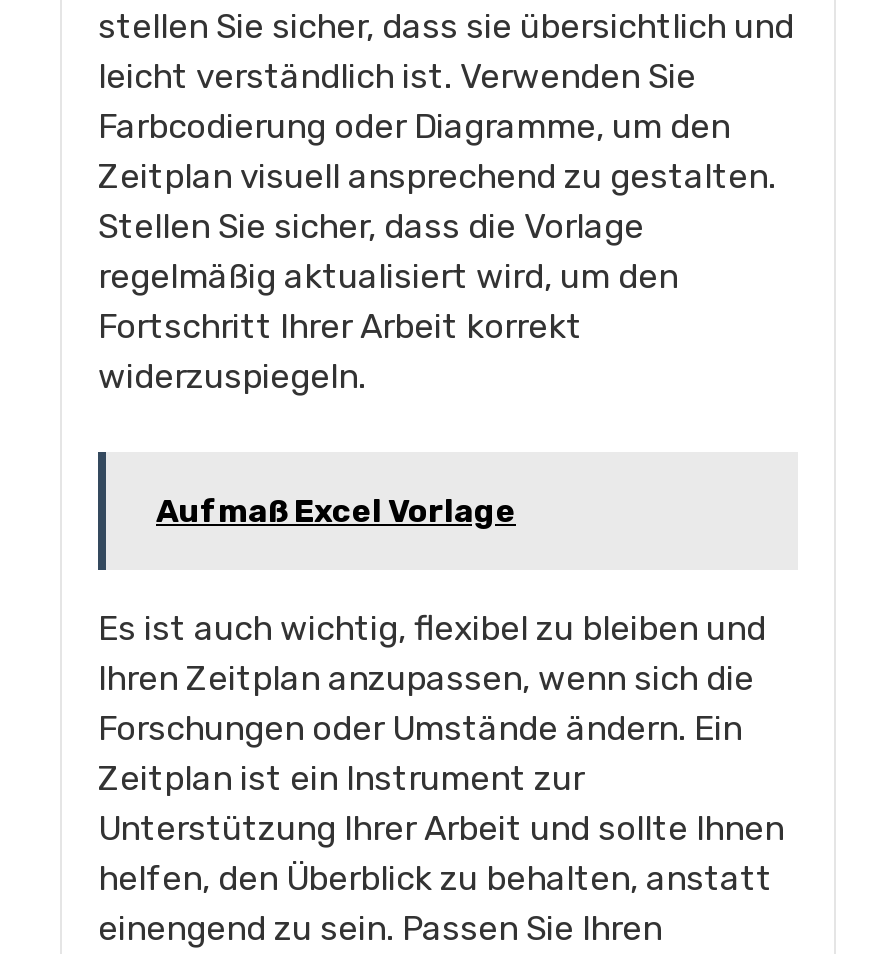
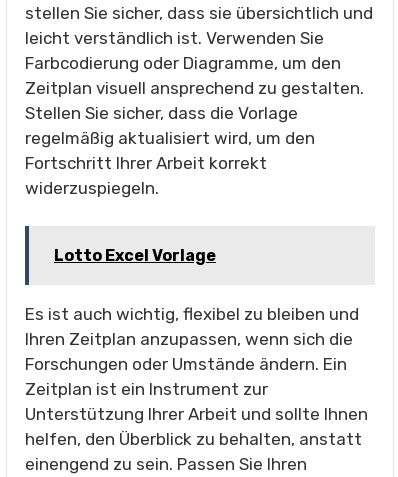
- Aufmaß Excel Vorlage
+ Lotto Excel Vorlage
